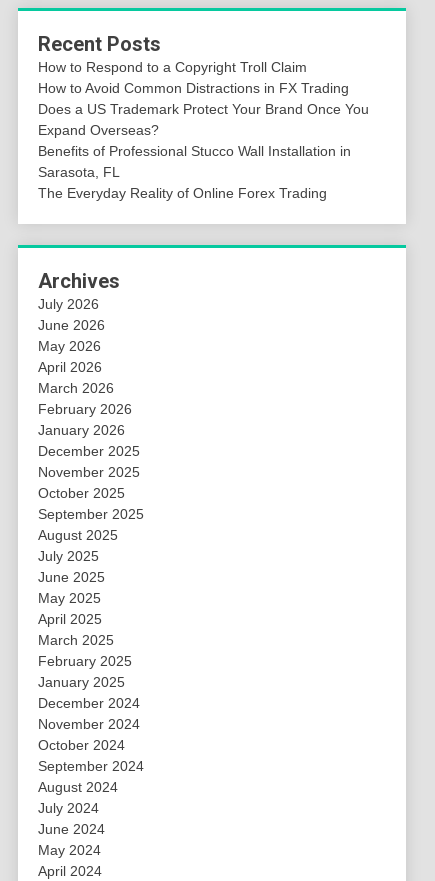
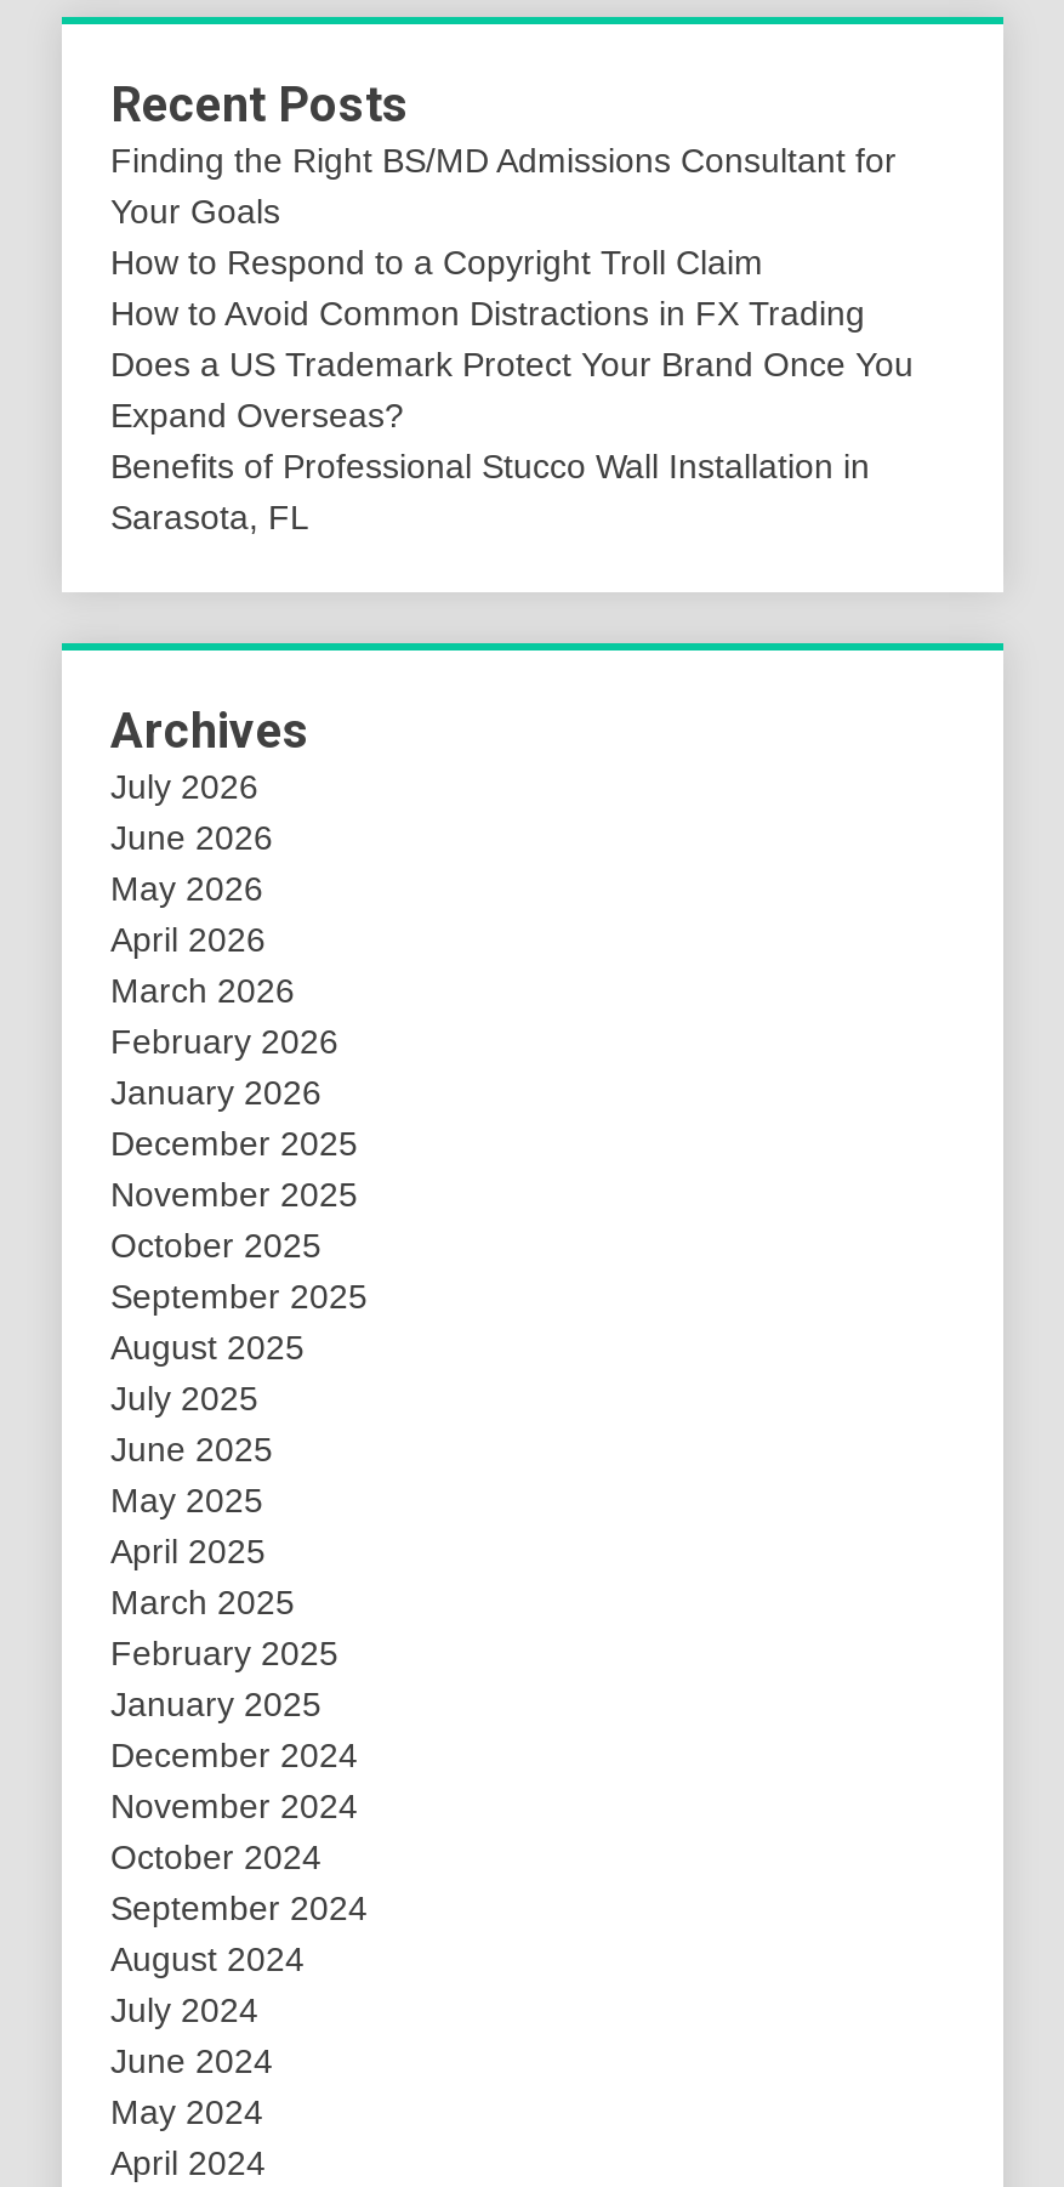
+ Finding the Right BS/MD Admissions Consultant for
+ Your Goals

moved down: How to Respond to a Copyright Troll Claim | How to Avoid Common Distractions in FX Trading | Does a US Trademark Protect Your Brand Once You | Expand Overseas? | Benefits of Professional Stucco Wall Installation in | Sarasota, FL

- The Everyday Reality of Online Forex Trading
